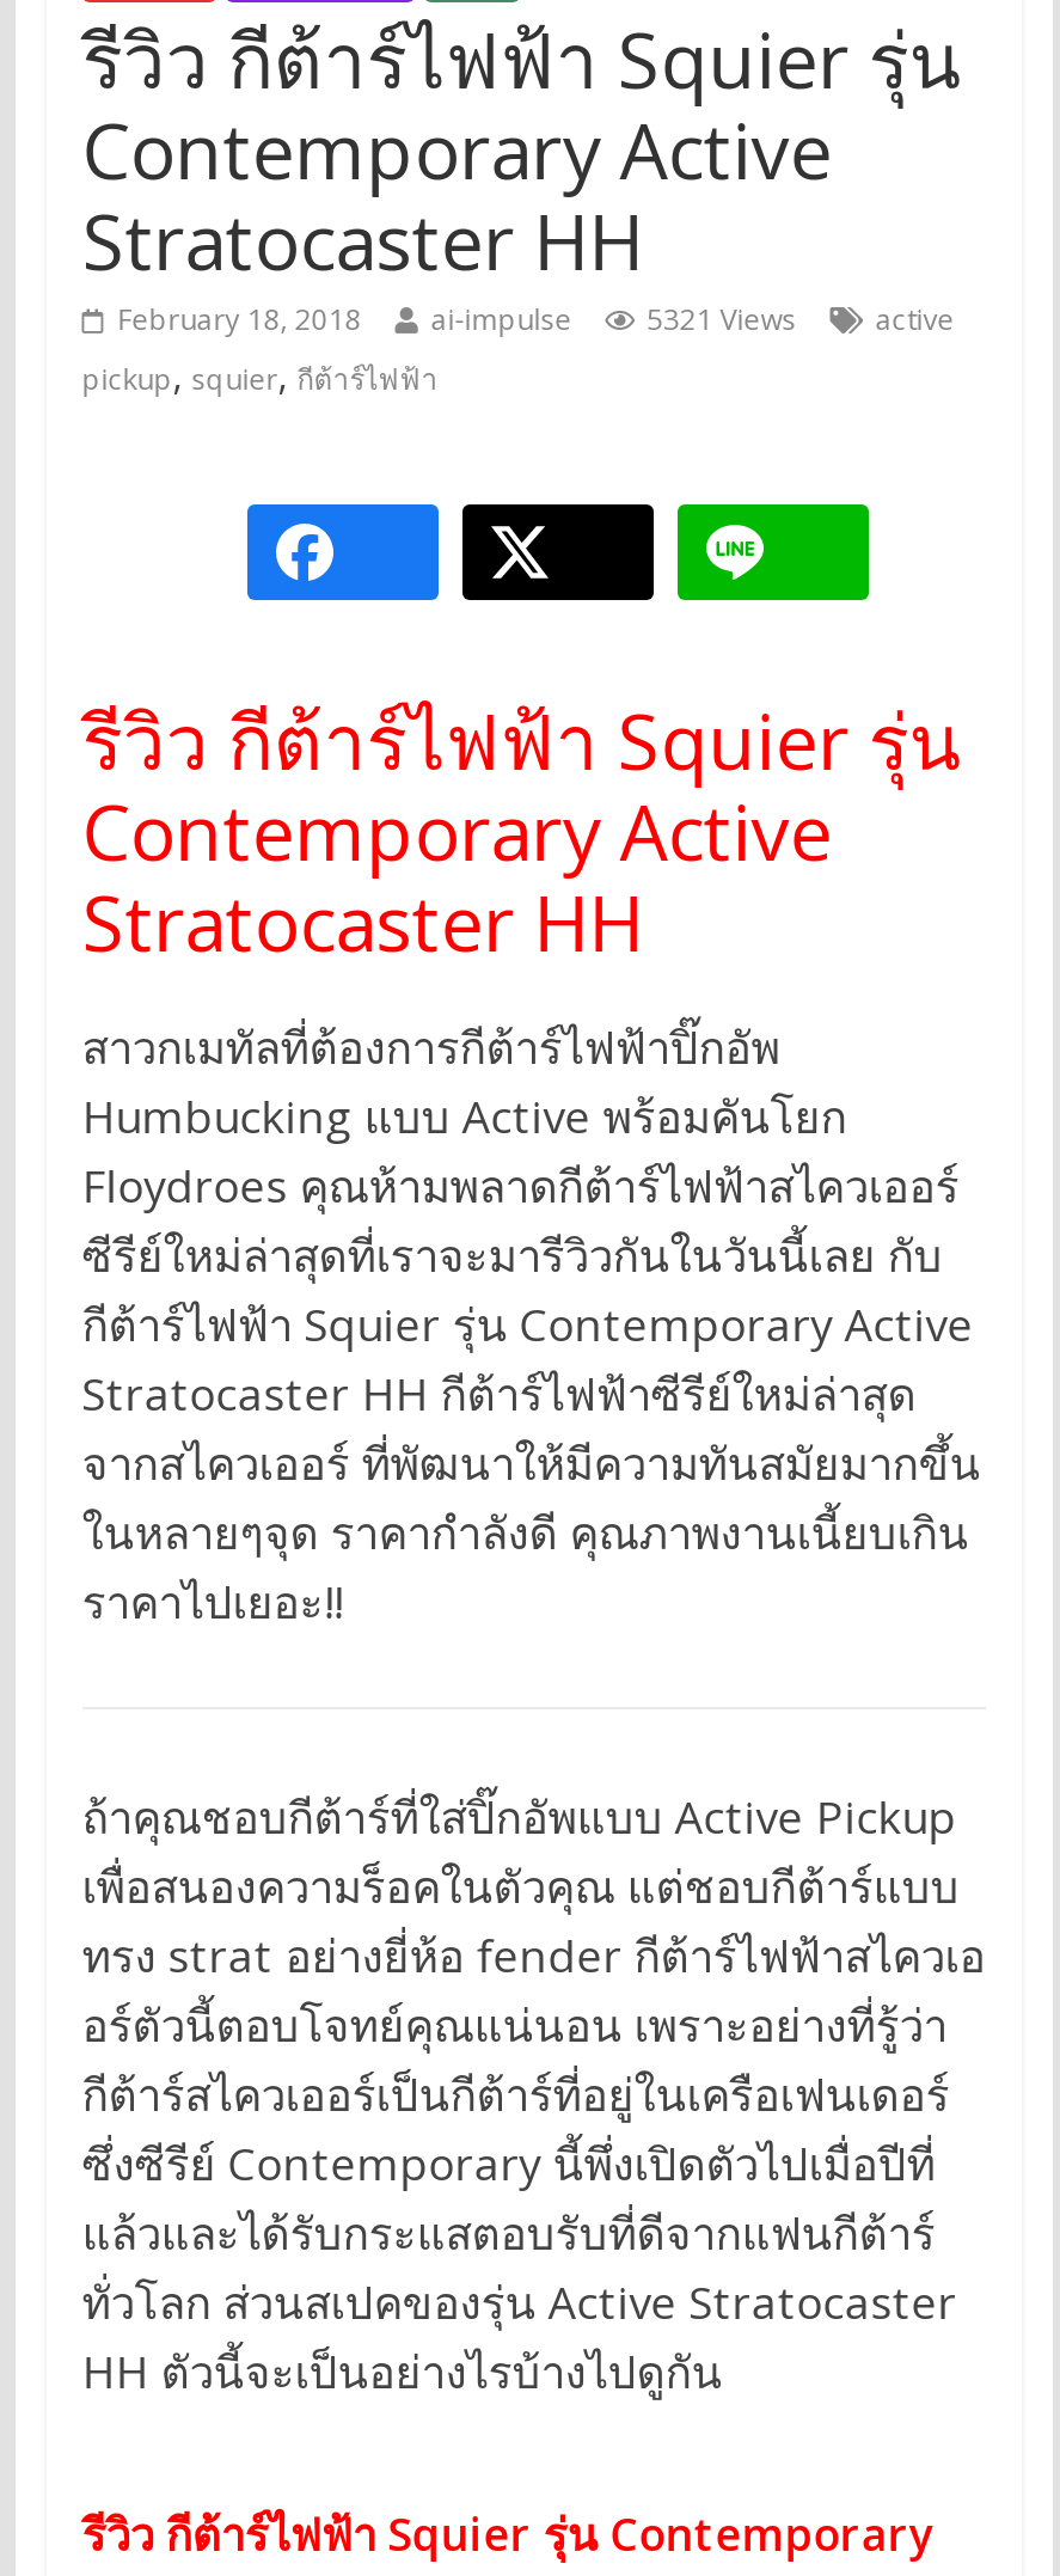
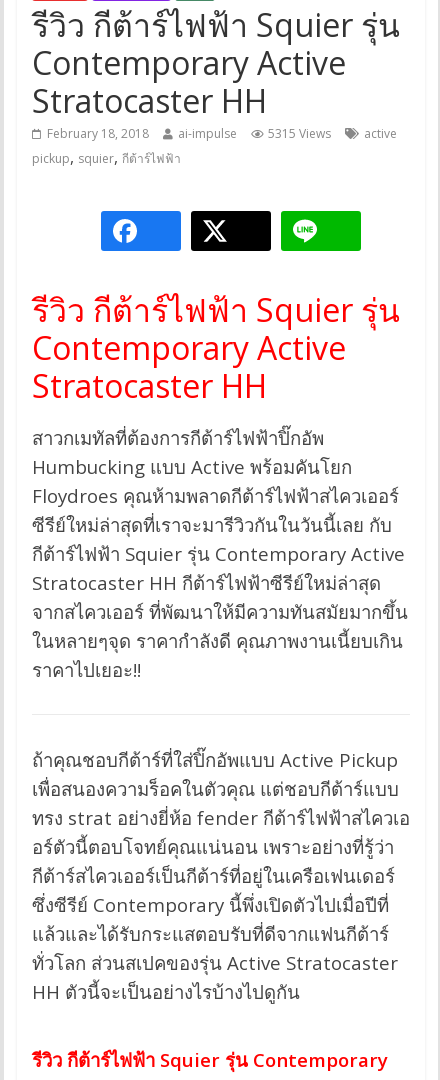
- February 18, 2018 ai-impulse 5321 Views active
+ February 18, 2018 ai-impulse 5315 Views active
